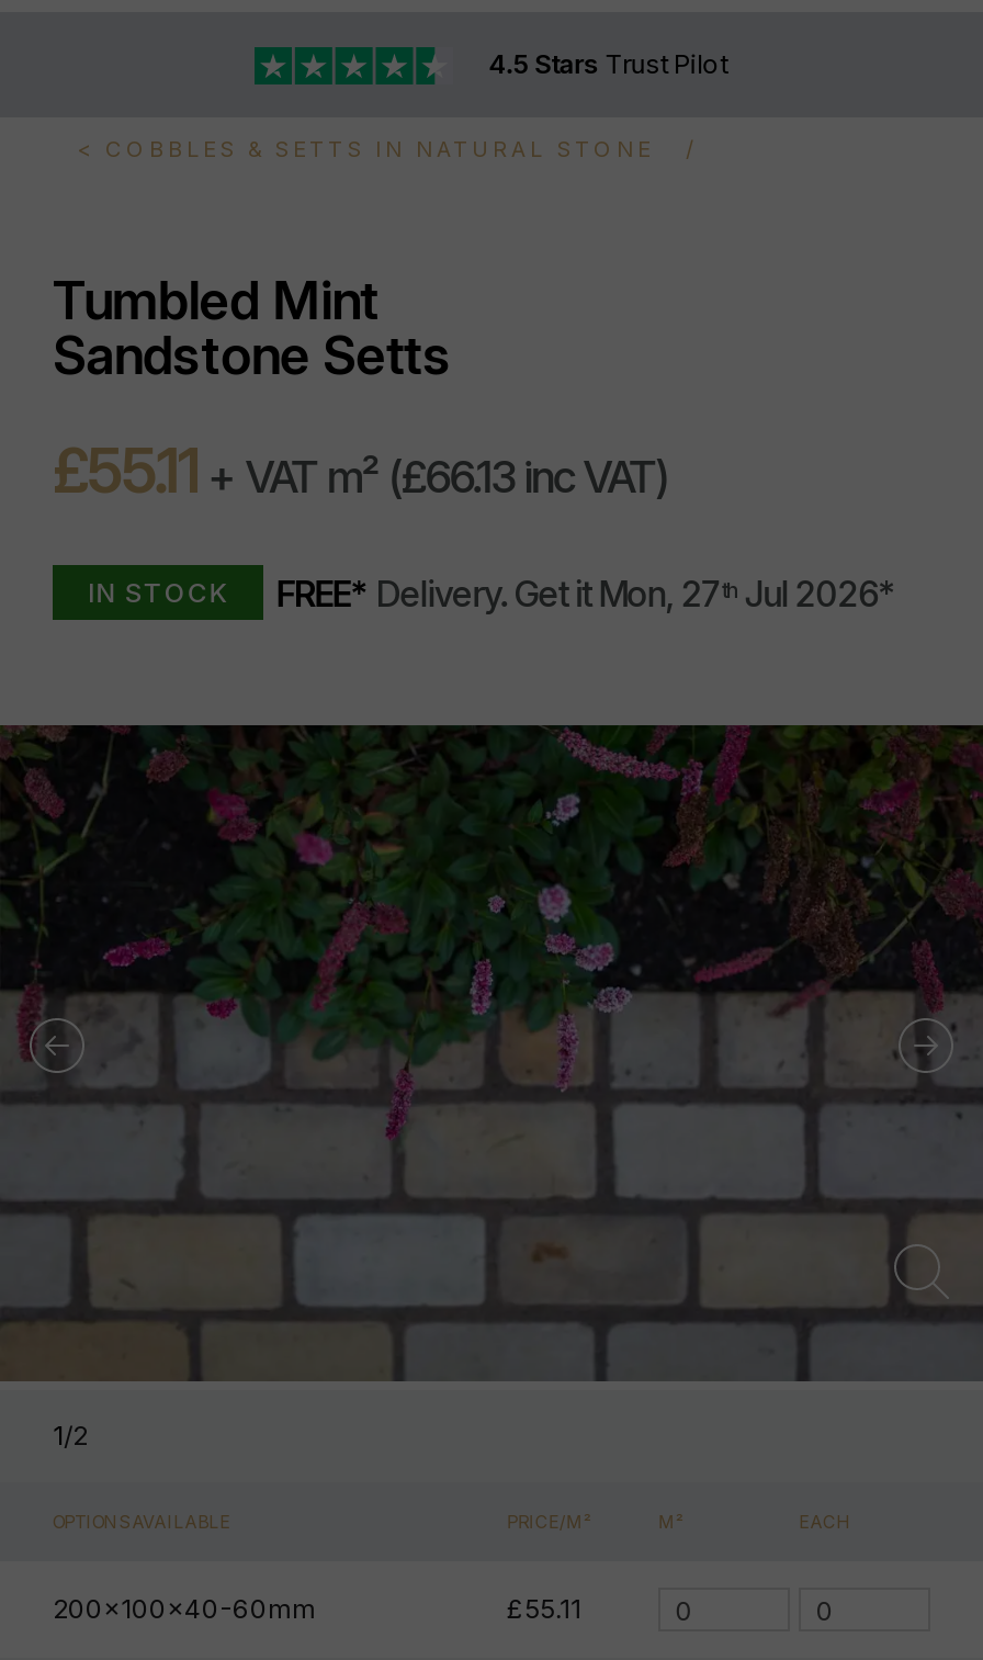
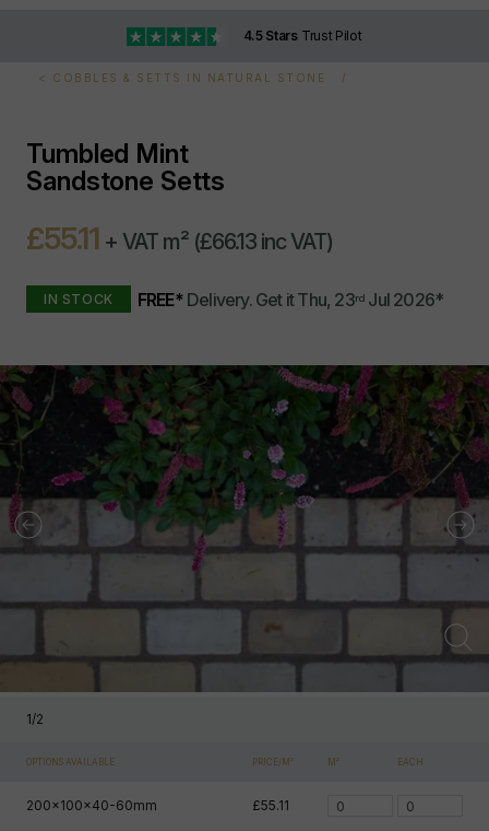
- FREE* Delivery. Get it Mon, 27th Jul 2026*
+ FREE* Delivery. Get it Thu, 23rd Jul 2026*
